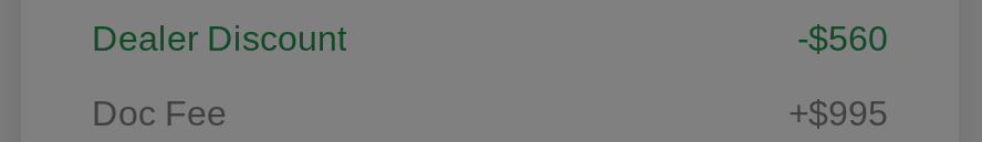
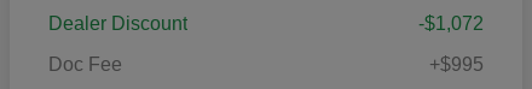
- -$560
+ -$1,072
